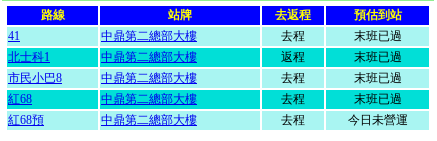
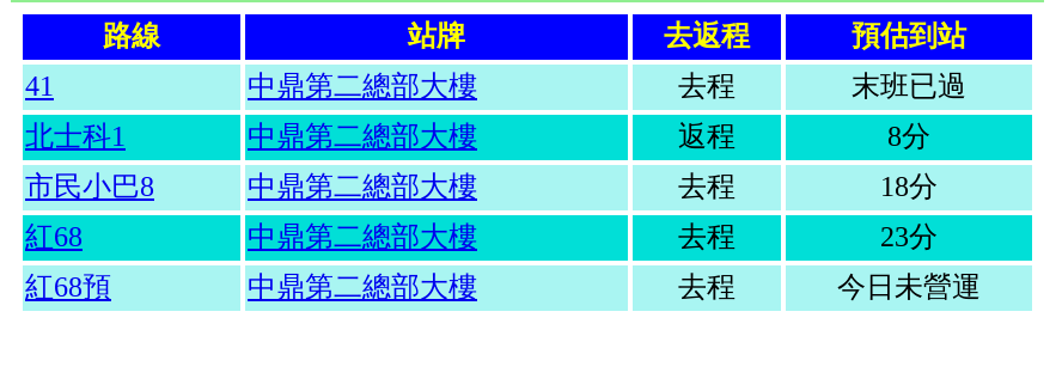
- 末班已過
+ 8分

- 末班已過
+ 18分

- 末班已過
+ 23分
